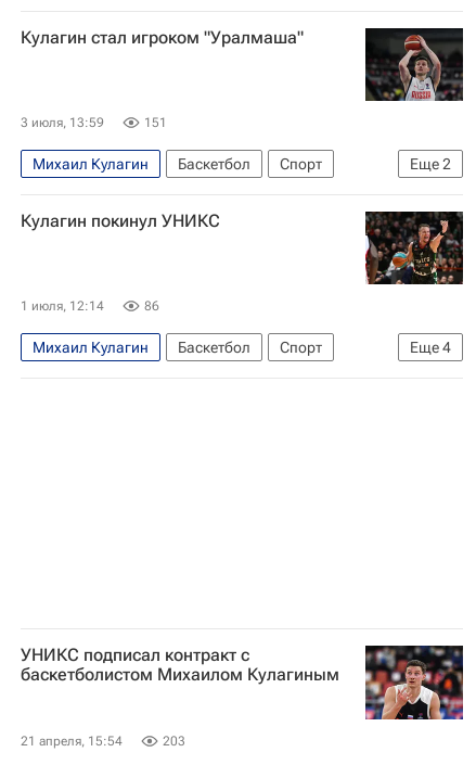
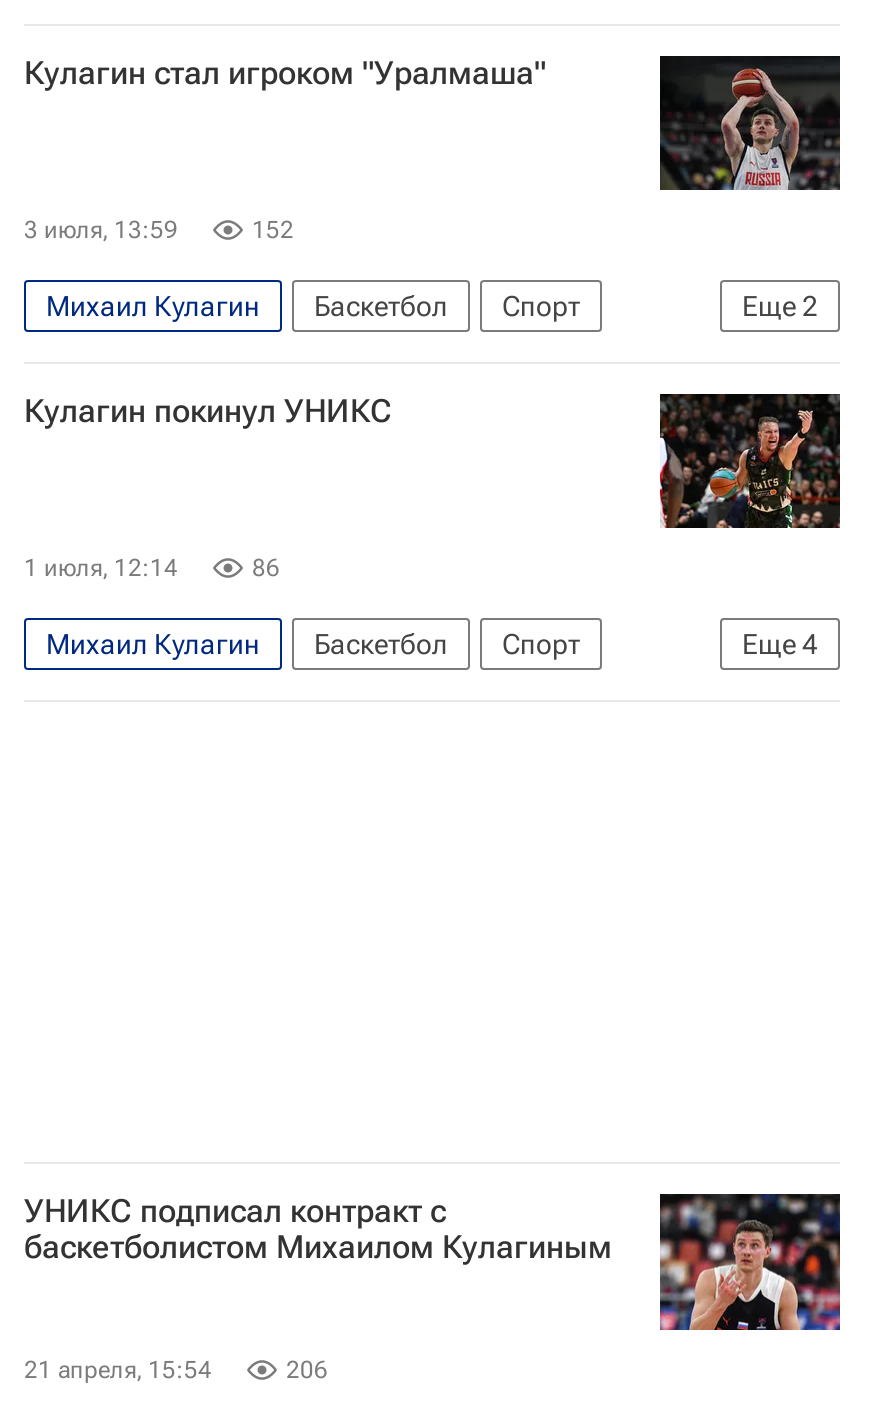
- 151
+ 152

- 203
+ 206
